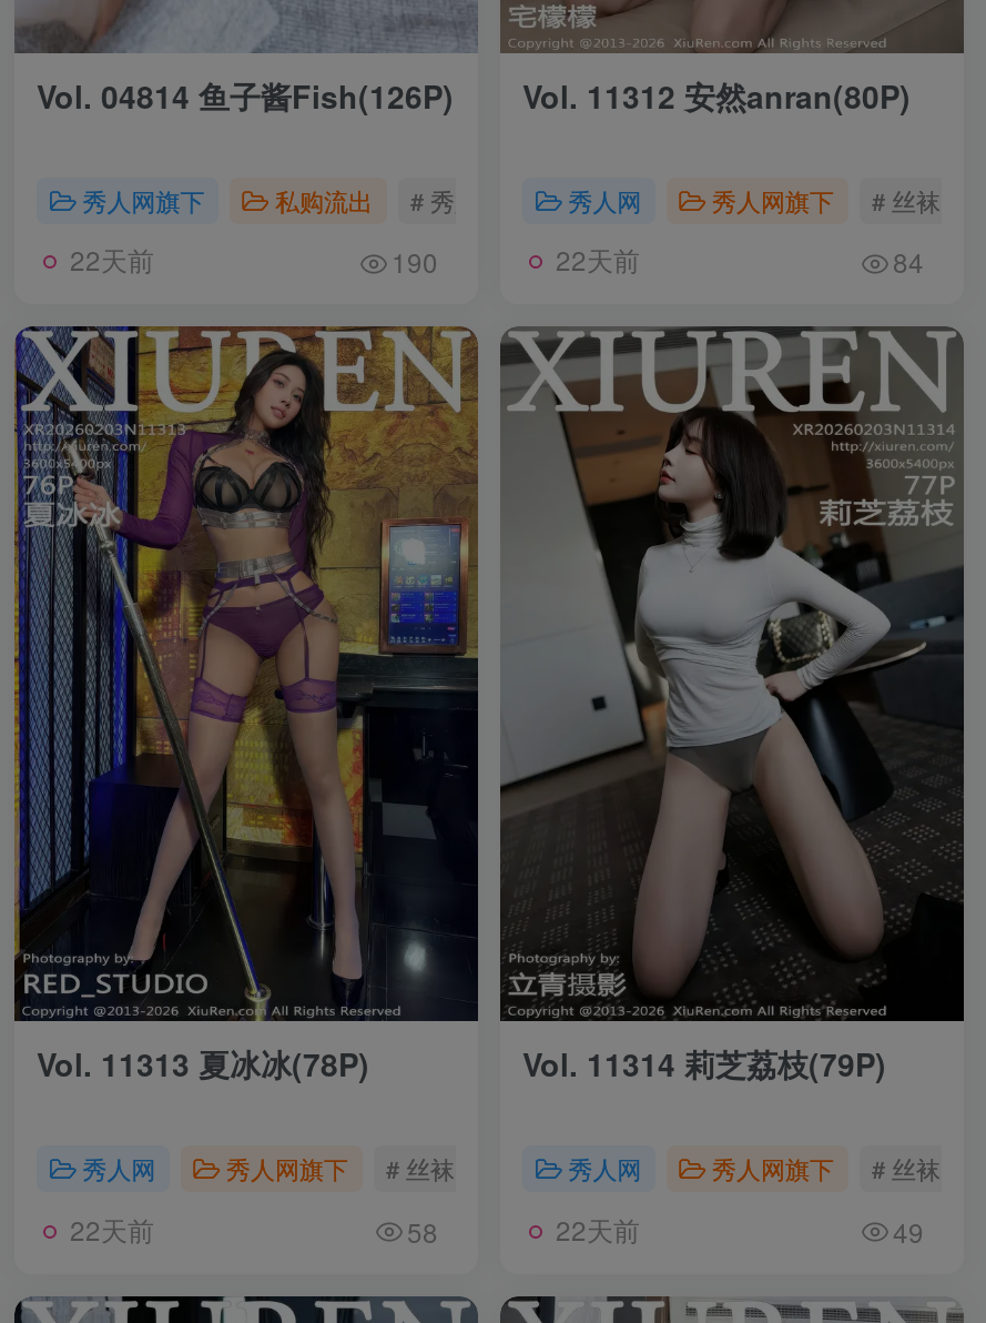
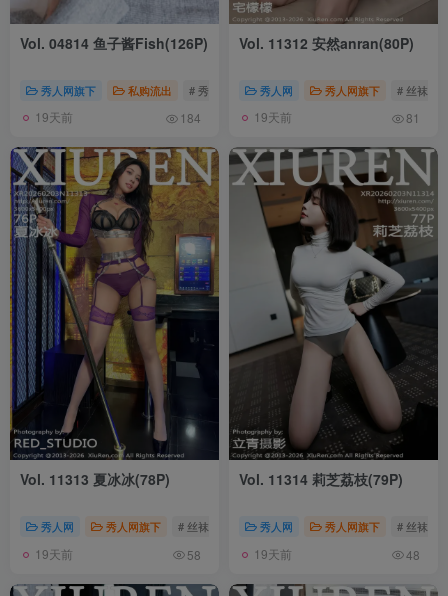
- 22天前
+ 19天前

- 190
+ 184

- 22天前
+ 19天前

- 84
+ 81

- 22天前
+ 19天前

- 22天前
+ 19天前

- 49
+ 48
